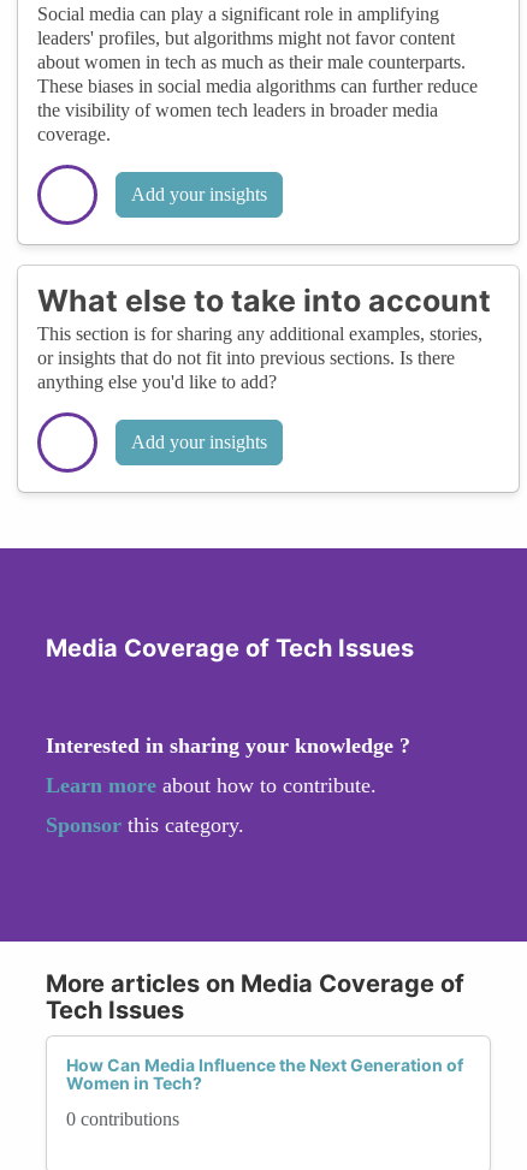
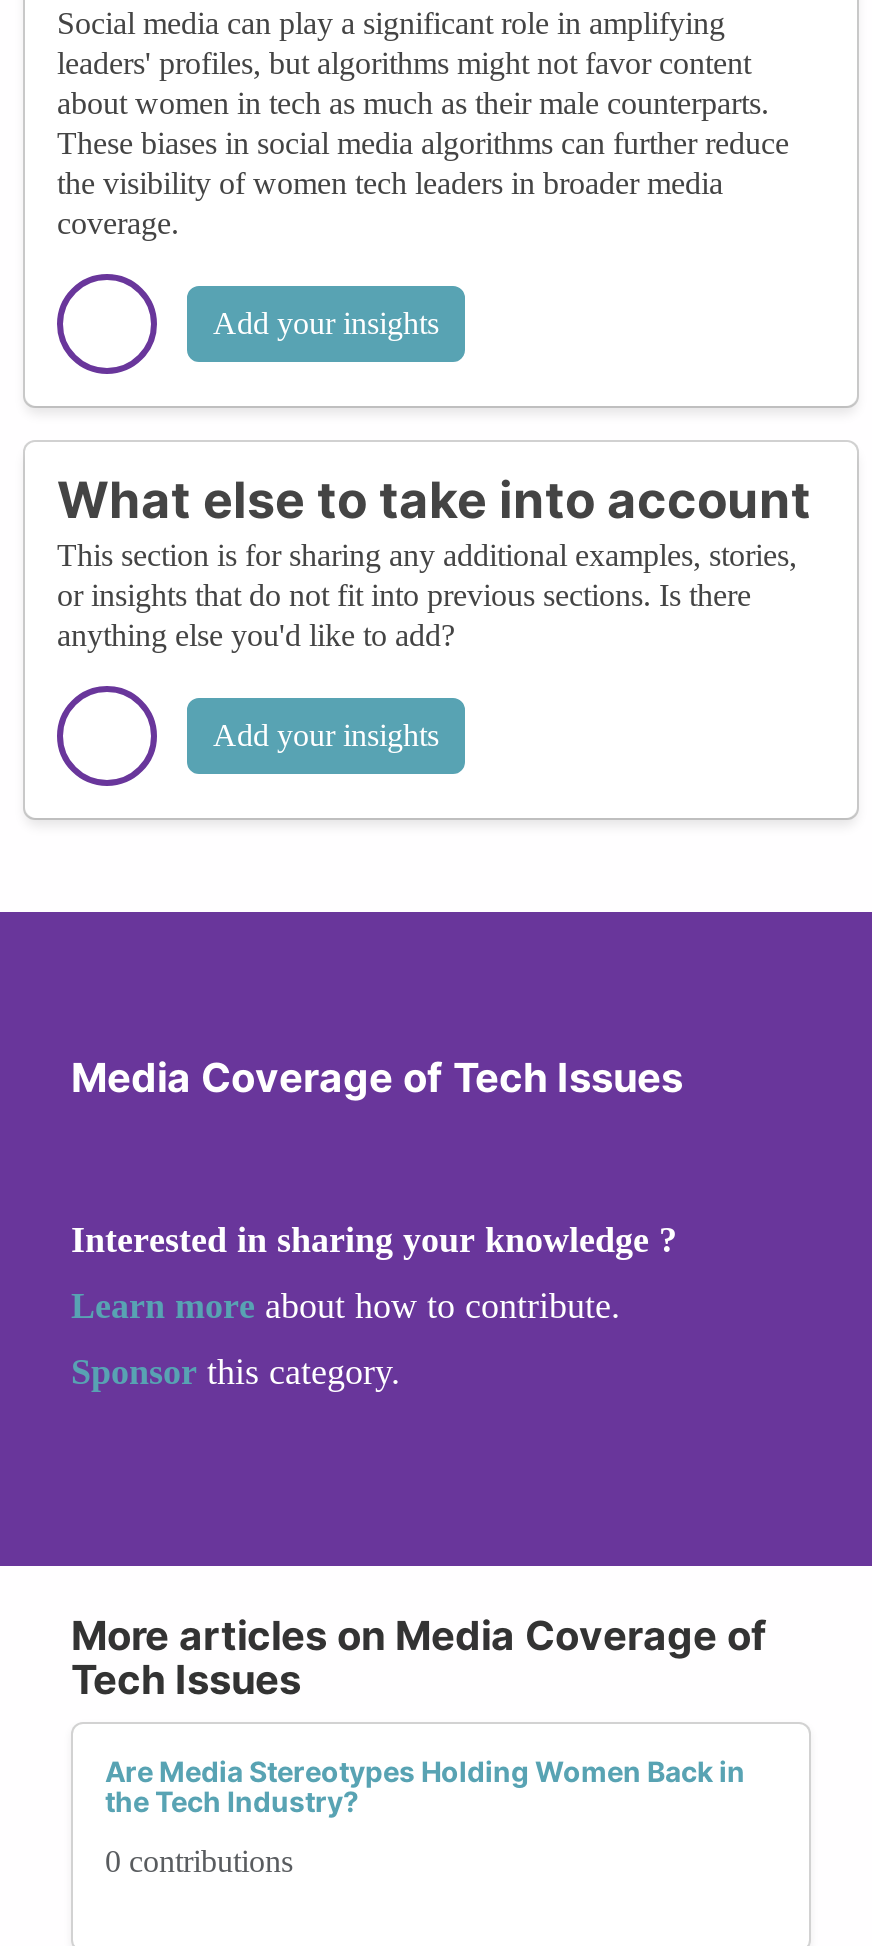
- How Can Media Influence the Next Generation of
- Women in Tech?
+ Are Media Stereotypes Holding Women Back in
+ the Tech Industry?
